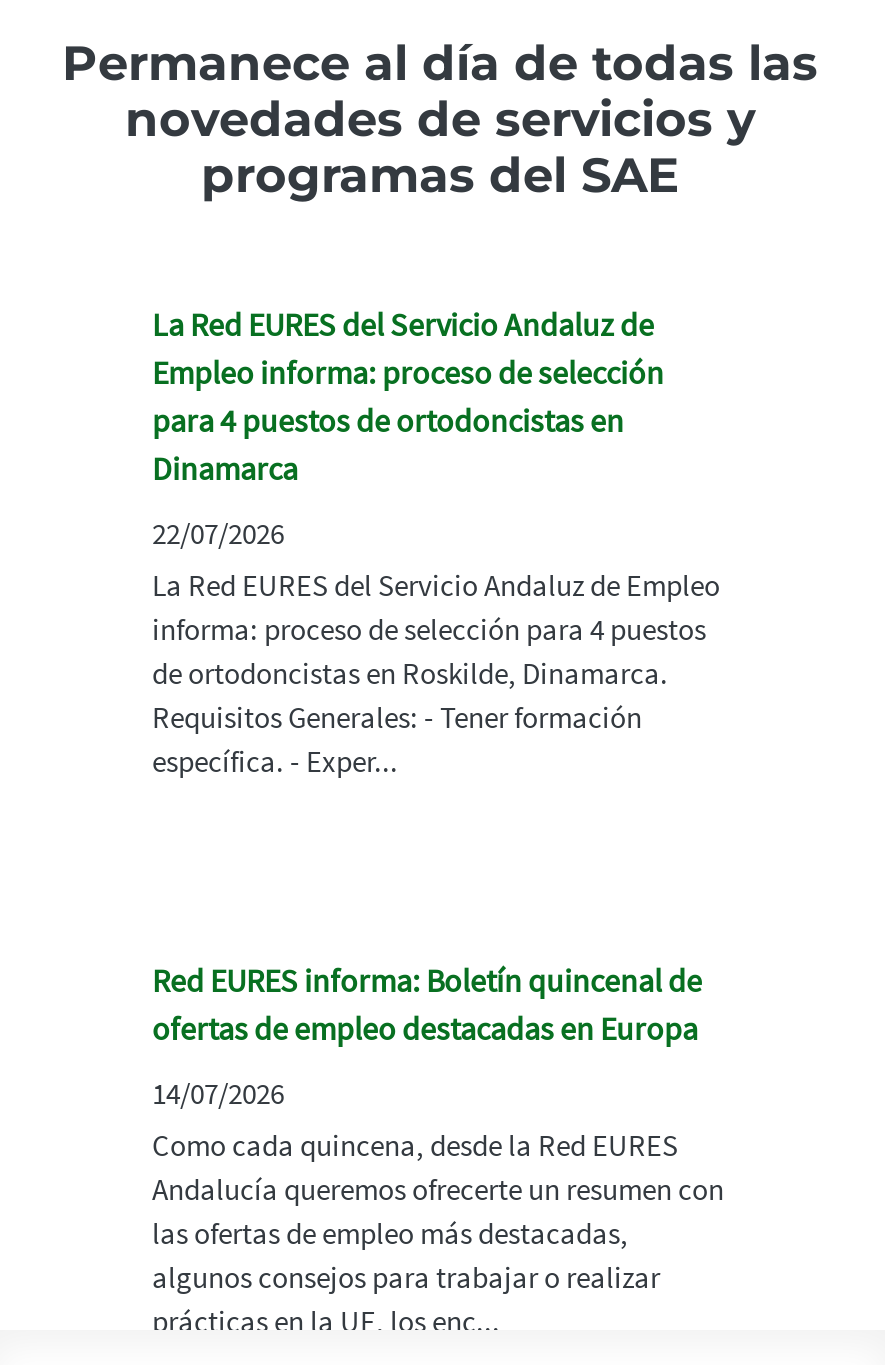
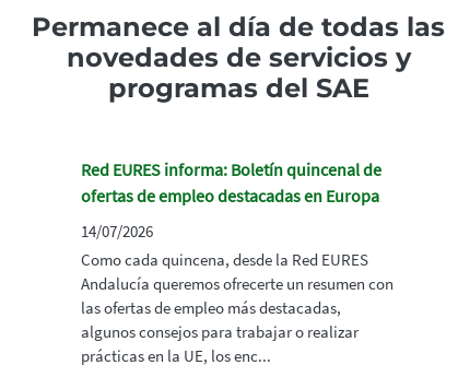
- La Red EURES del Servicio Andaluz de
- Empleo informa: proceso de selección
- para 4 puestos de ortodoncistas en
- Dinamarca
- 22/07/2026
- La Red EURES del Servicio Andaluz de Empleo
- informa: proceso de selección para 4 puestos
- de ortodoncistas en Roskilde, Dinamarca.
- Requisitos Generales: - Tener formación
- específica. - Exper...
